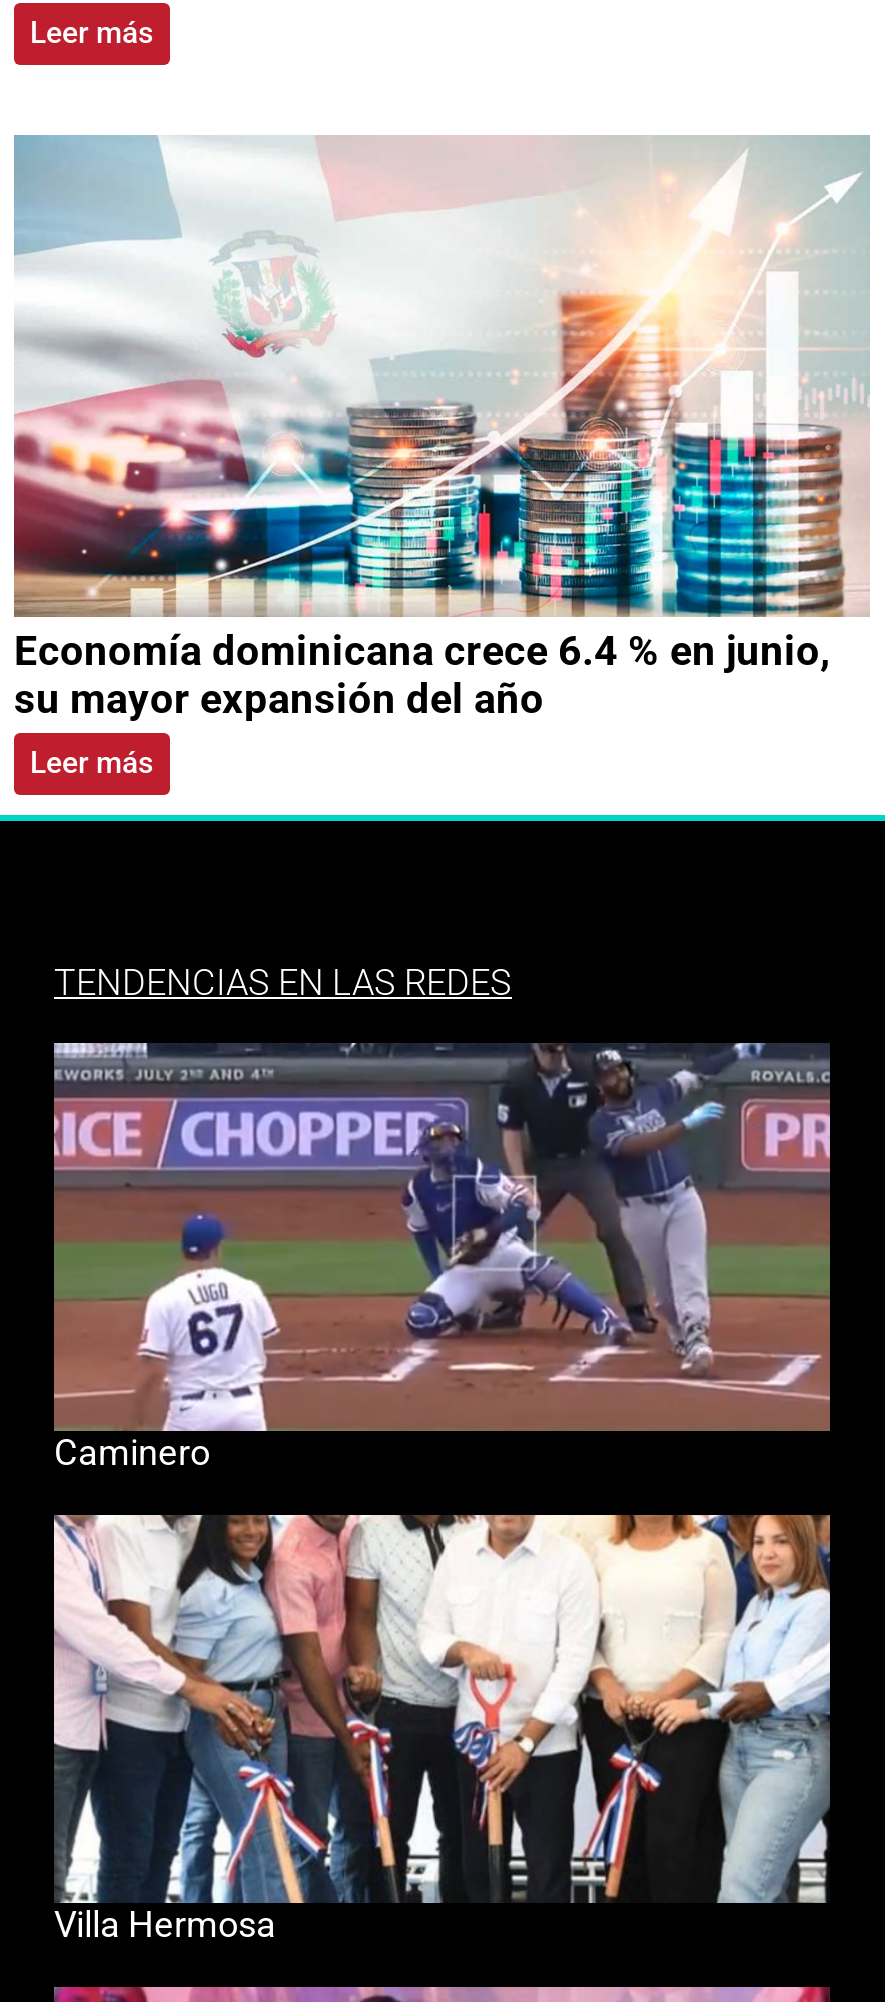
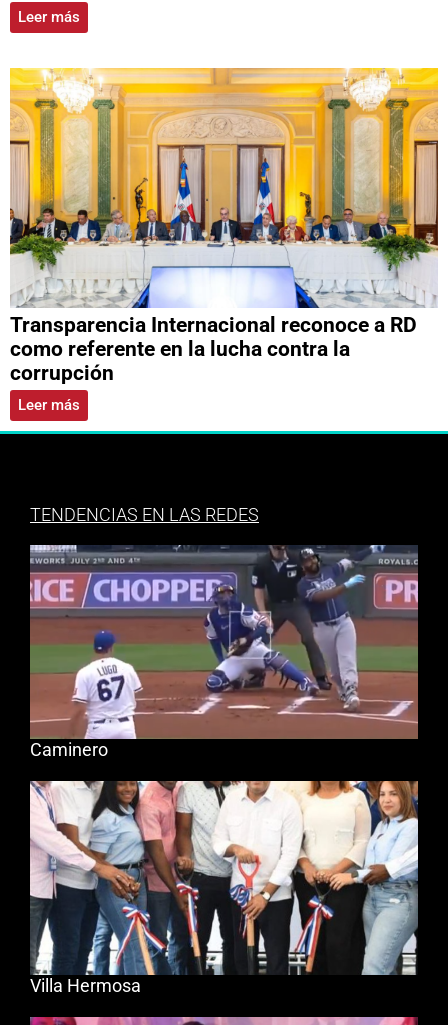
- [image]
- Economía dominicana crece 6.4 % en junio,
- su mayor expansión del año
+ [image]
+ Transparencia Internacional reconoce a RD
+ como referente en la lucha contra la
+ corrupción
